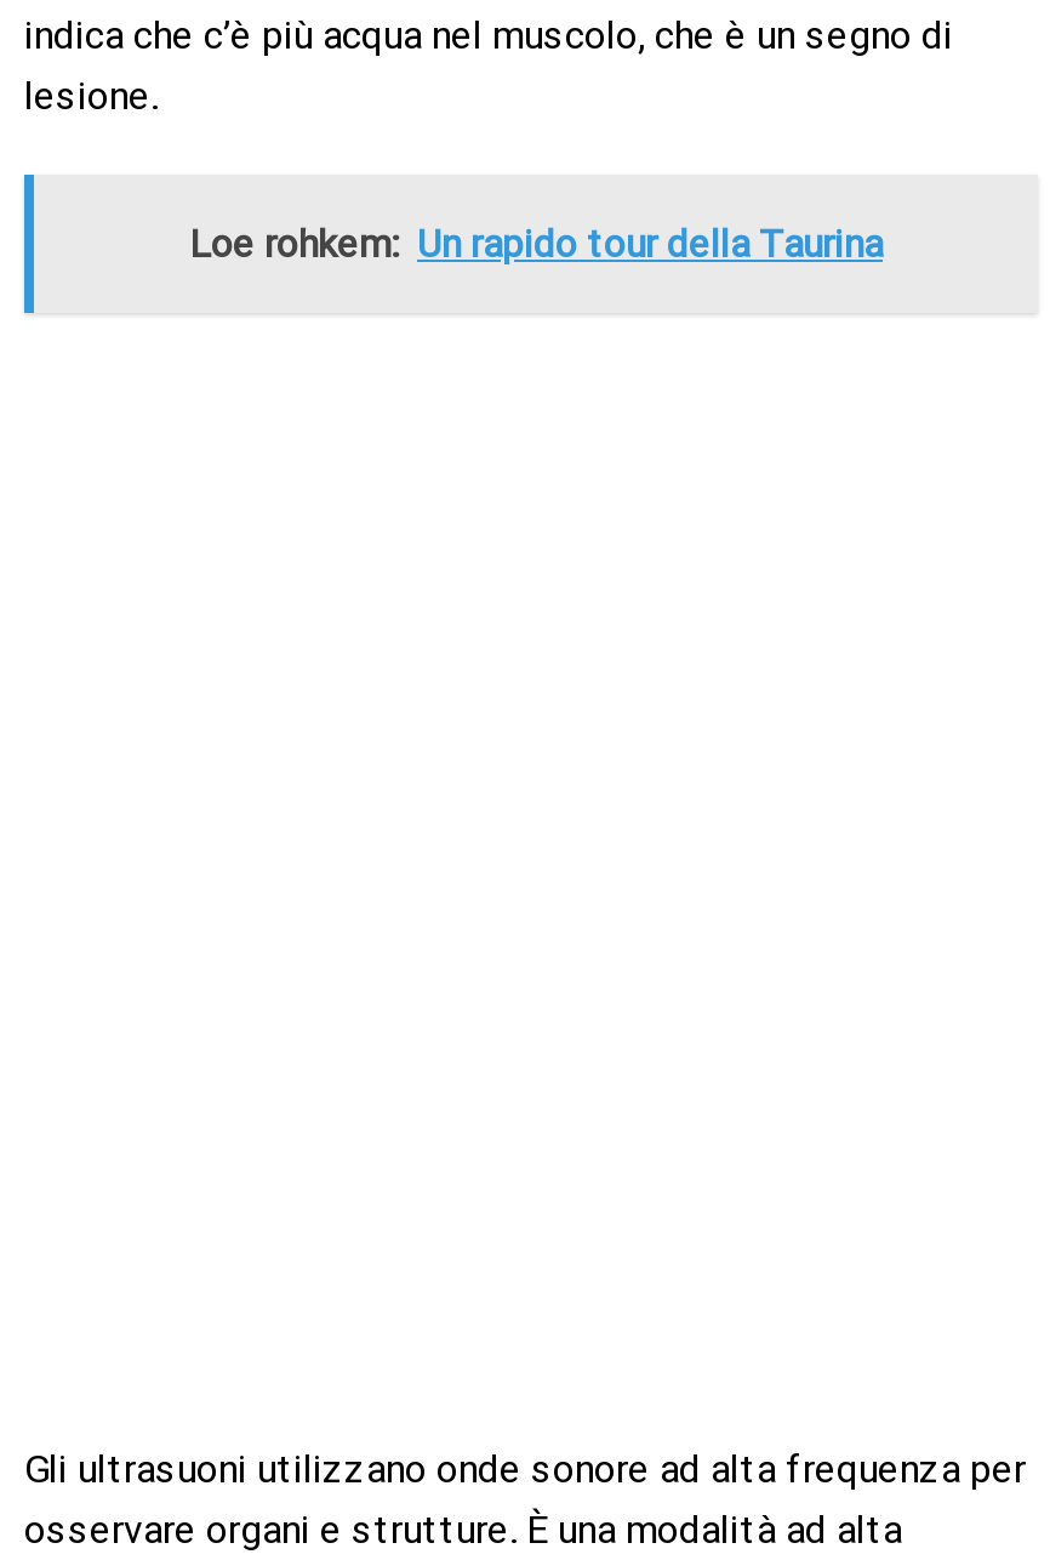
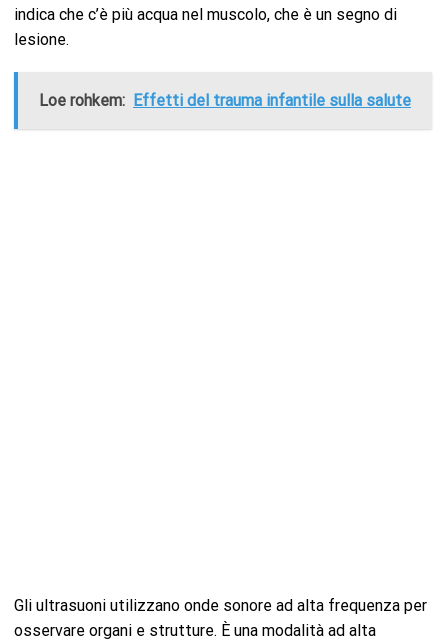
- Loe rohkem: Un rapido tour della Taurina
+ Loe rohkem: Effetti del trauma infantile sulla salute
